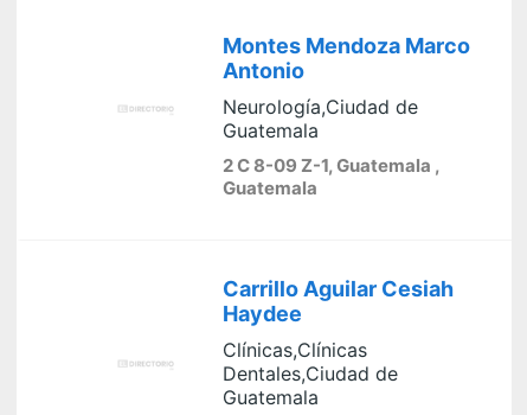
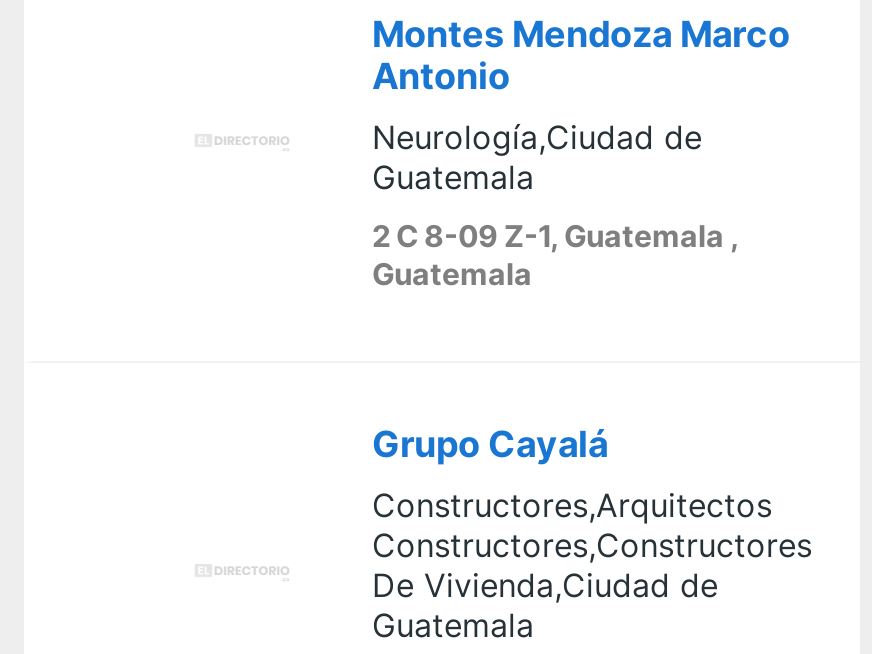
- Carrillo Aguilar Cesiah
- Haydee
+ Grupo Cayalá

- Clínicas,Clínicas
- Dentales,Ciudad de
+ Constructores,Arquitectos
+ Constructores,Constructores
+ De Vivienda,Ciudad de
